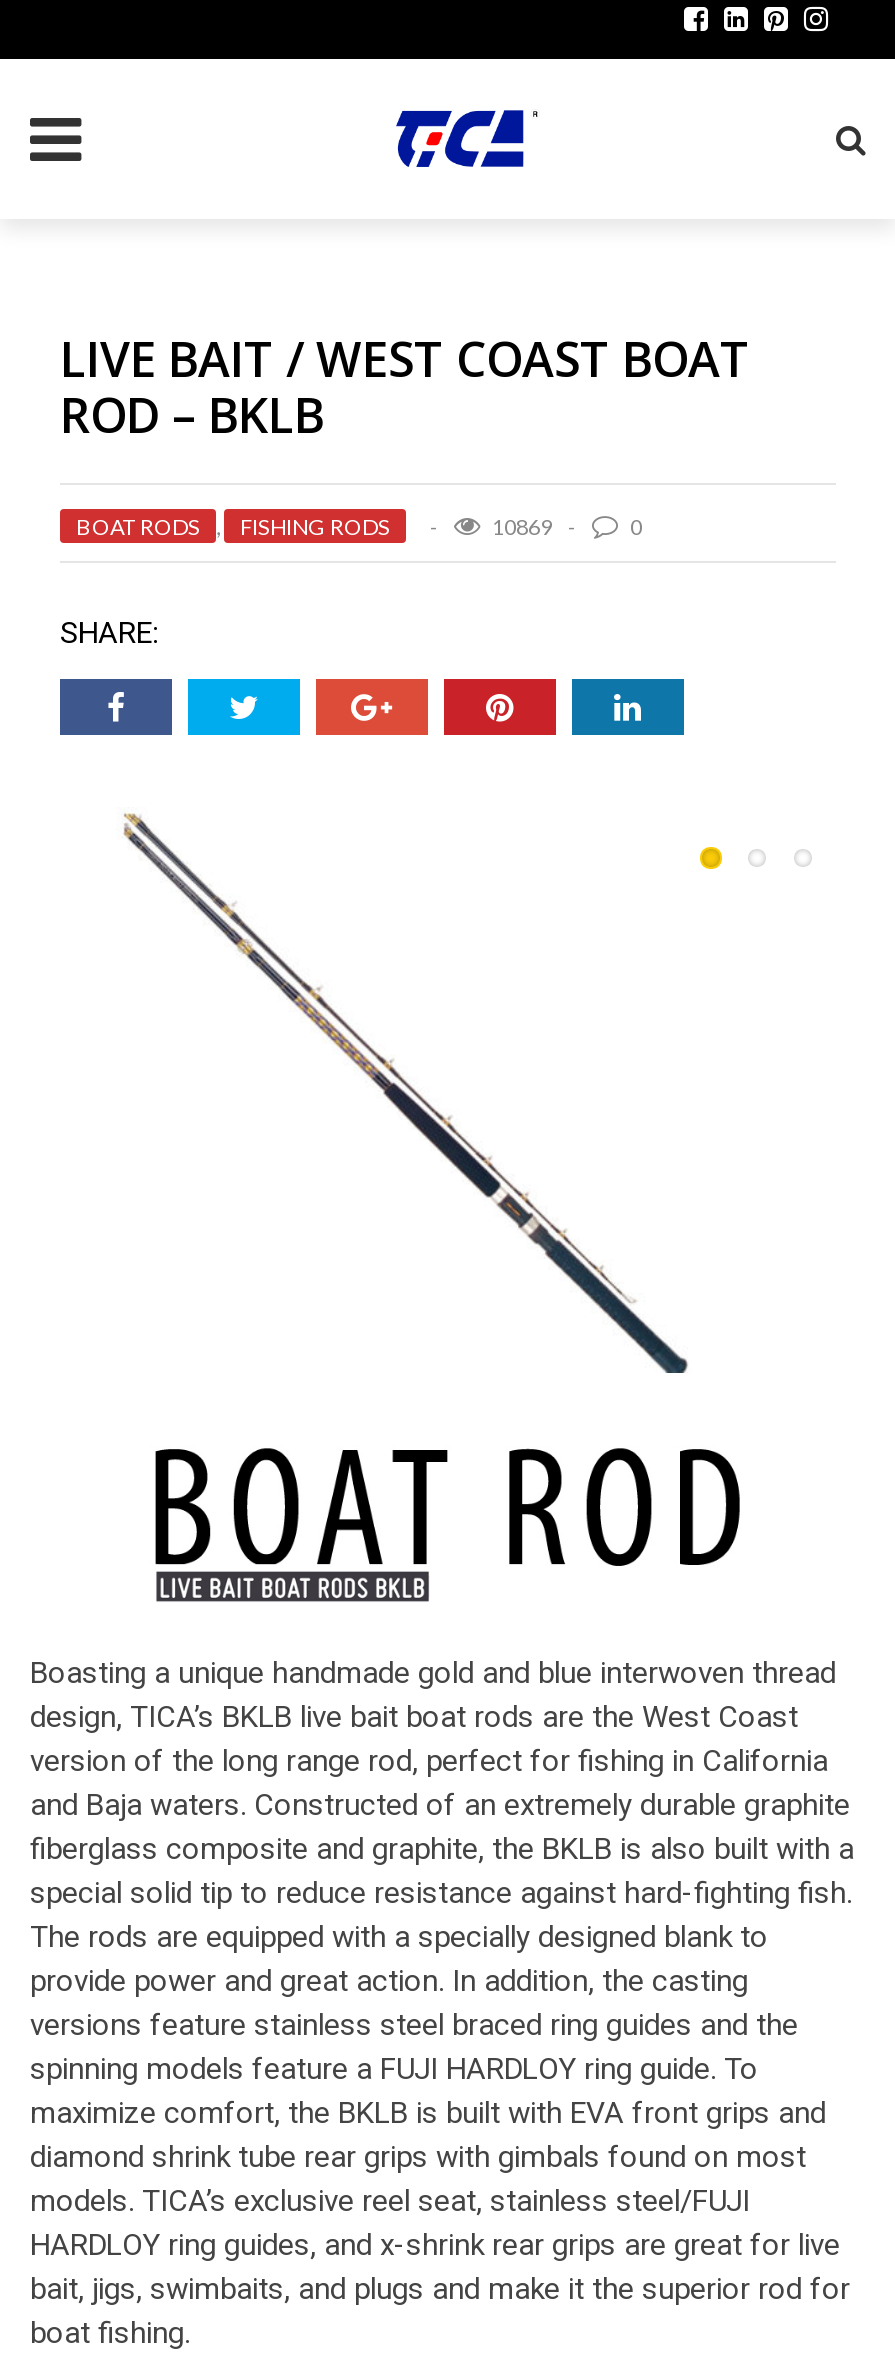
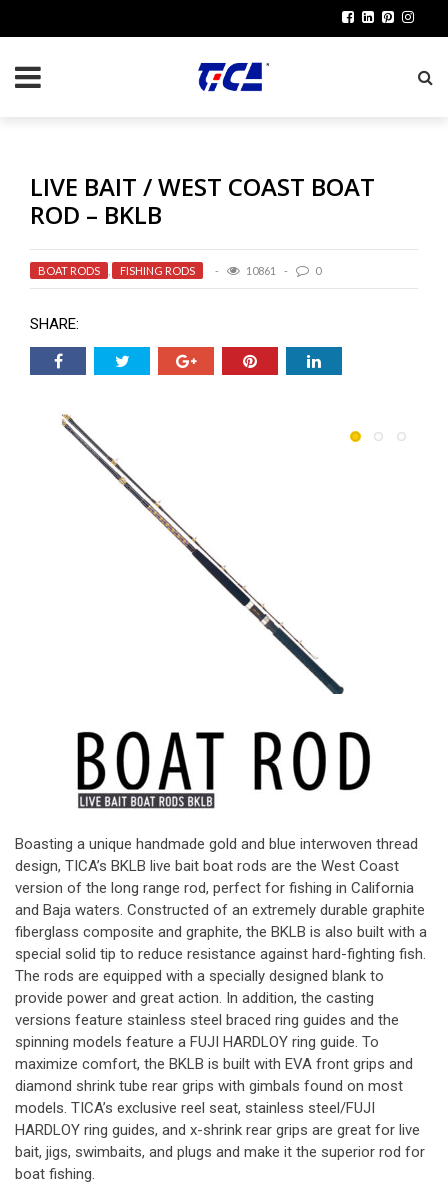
- 10869
+ 10861
